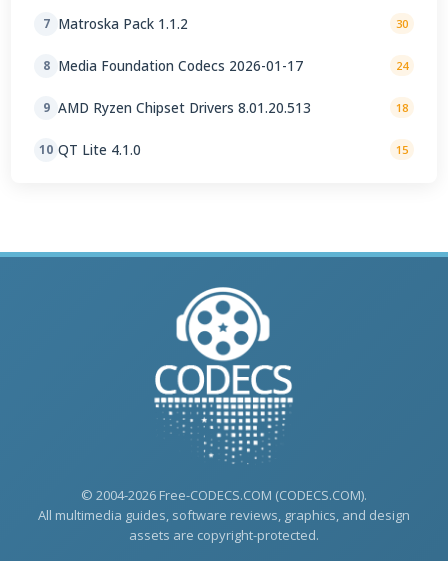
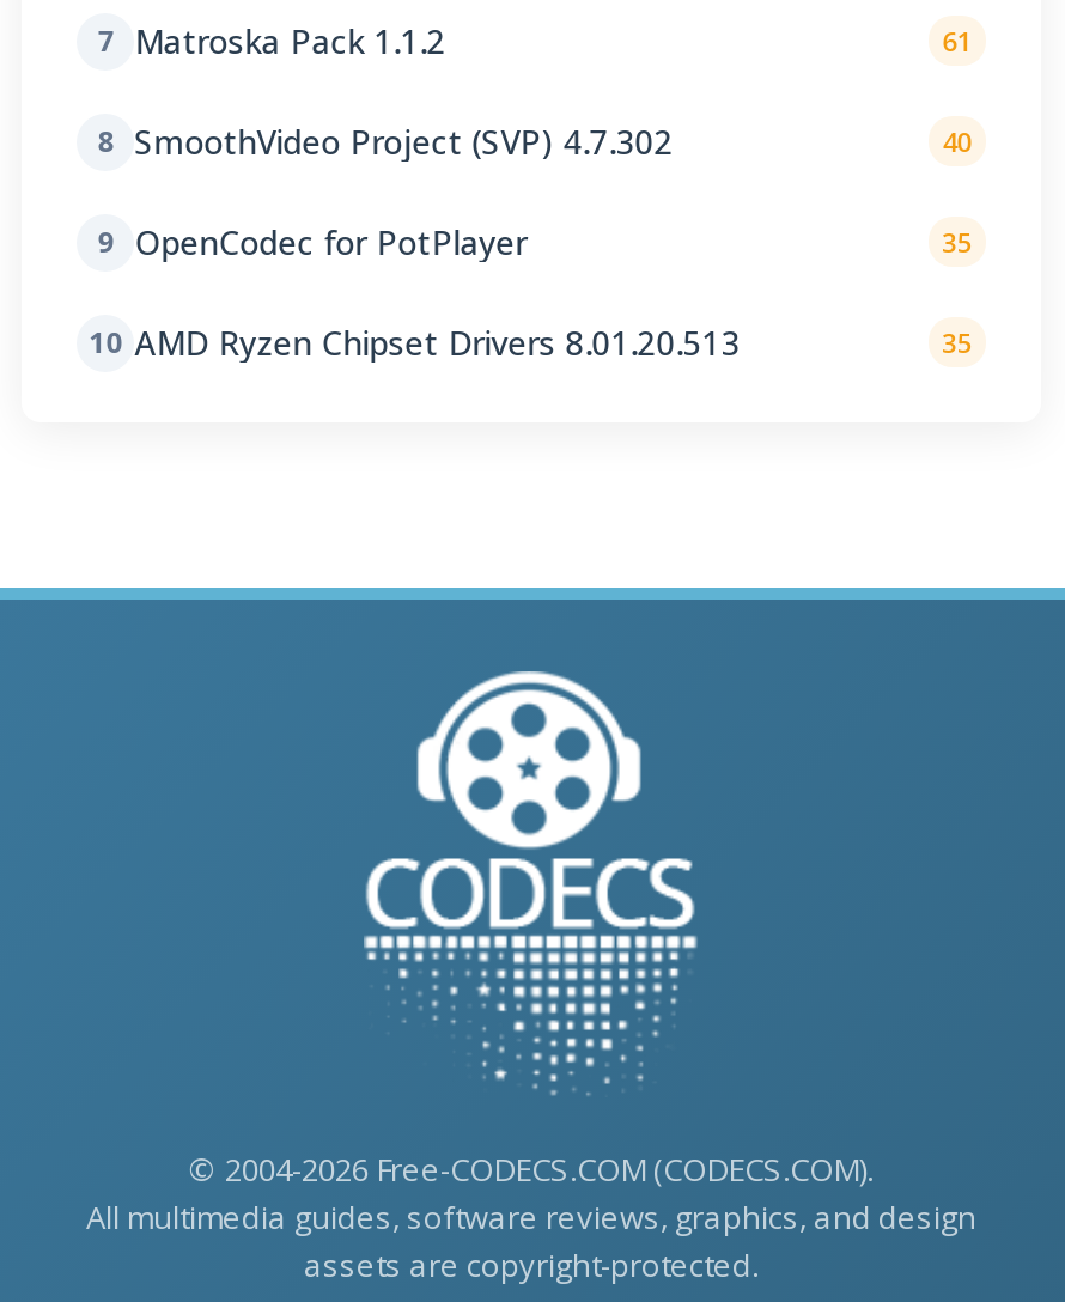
- 30
+ 61

- 8 Media Foundation Codecs 2026-01-17
- 24
+ 8 SmoothVideo Project (SVP) 4.7.302
+ 40

- 9 AMD Ryzen Chipset Drivers 8.01.20.513
- 18
+ 9 OpenCodec for PotPlayer
+ 35

- 10 QT Lite 4.1.0
- 15
+ 10 AMD Ryzen Chipset Drivers 8.01.20.513
+ 35
